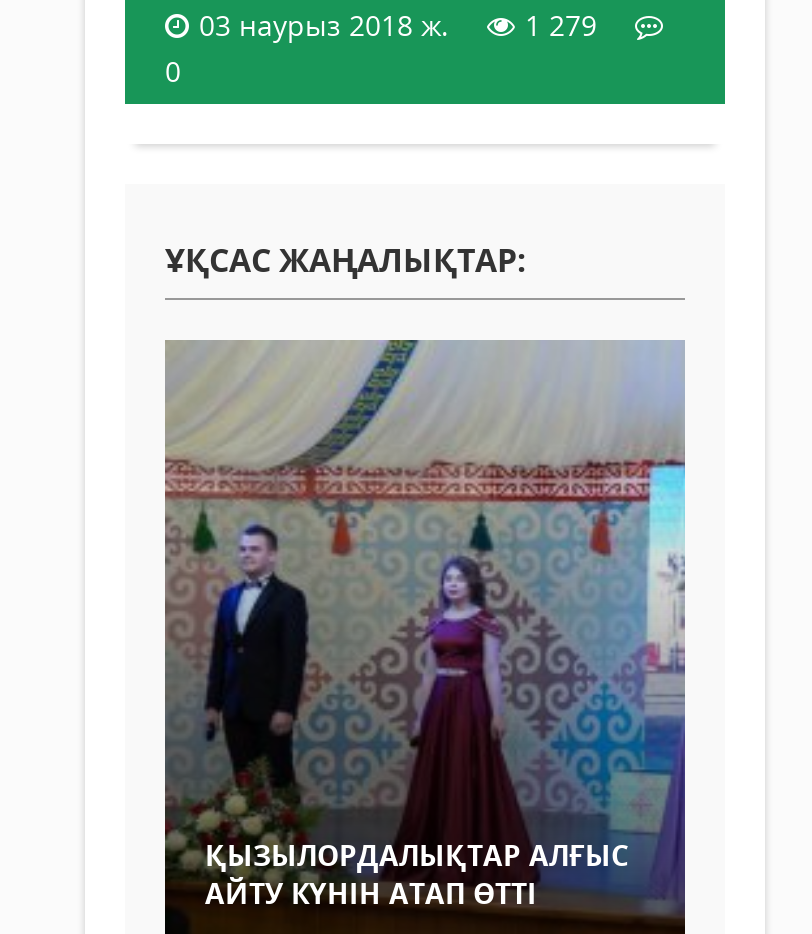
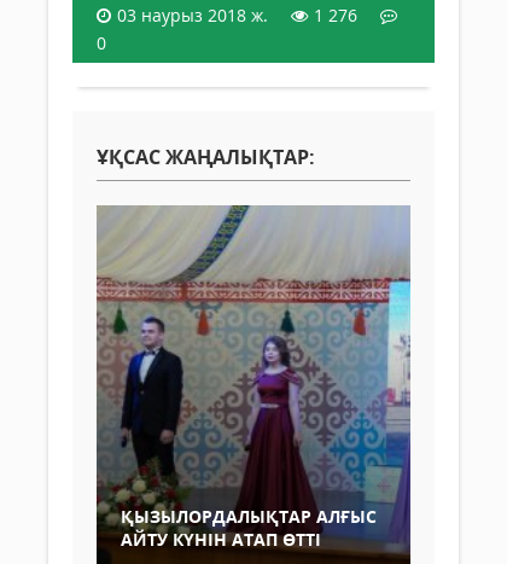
- 03 наурыз 2018 ж. 1 279
+ 03 наурыз 2018 ж. 1 276
